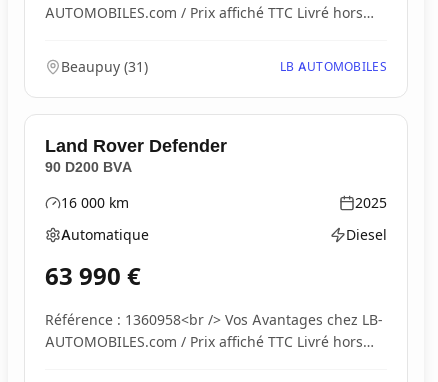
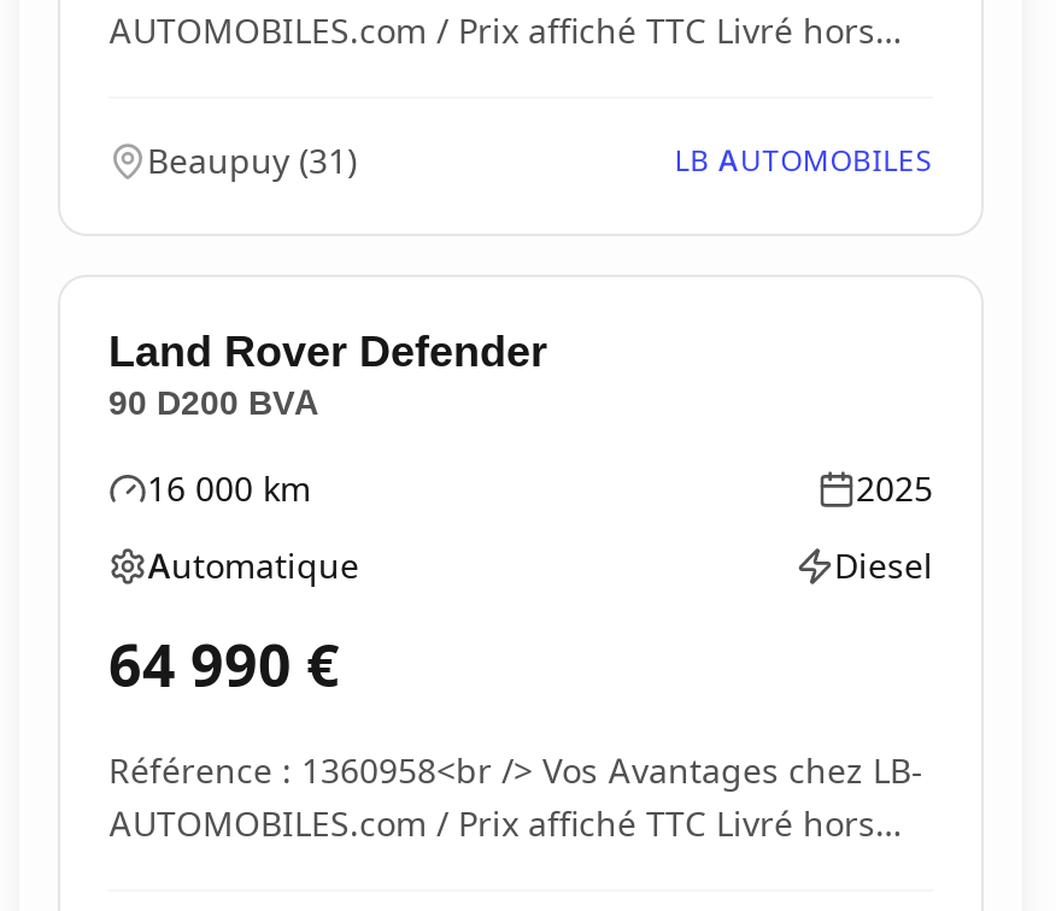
- 63 990 €
+ 64 990 €
